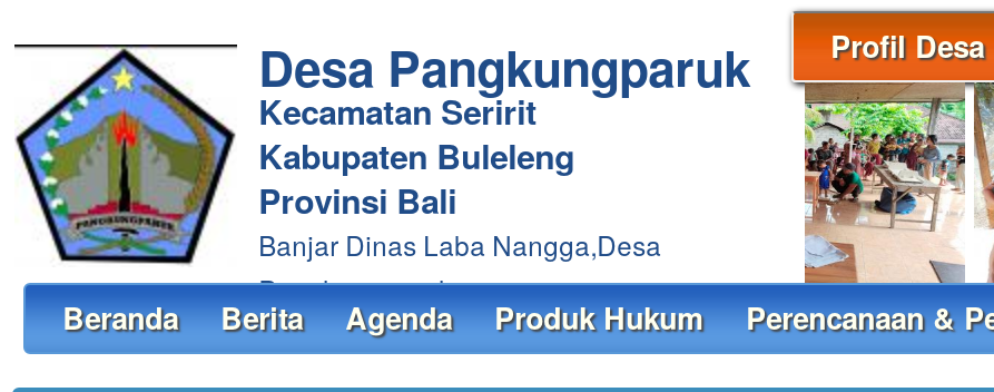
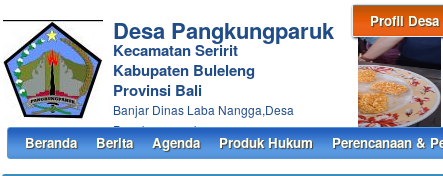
- [image]
+ [image]
